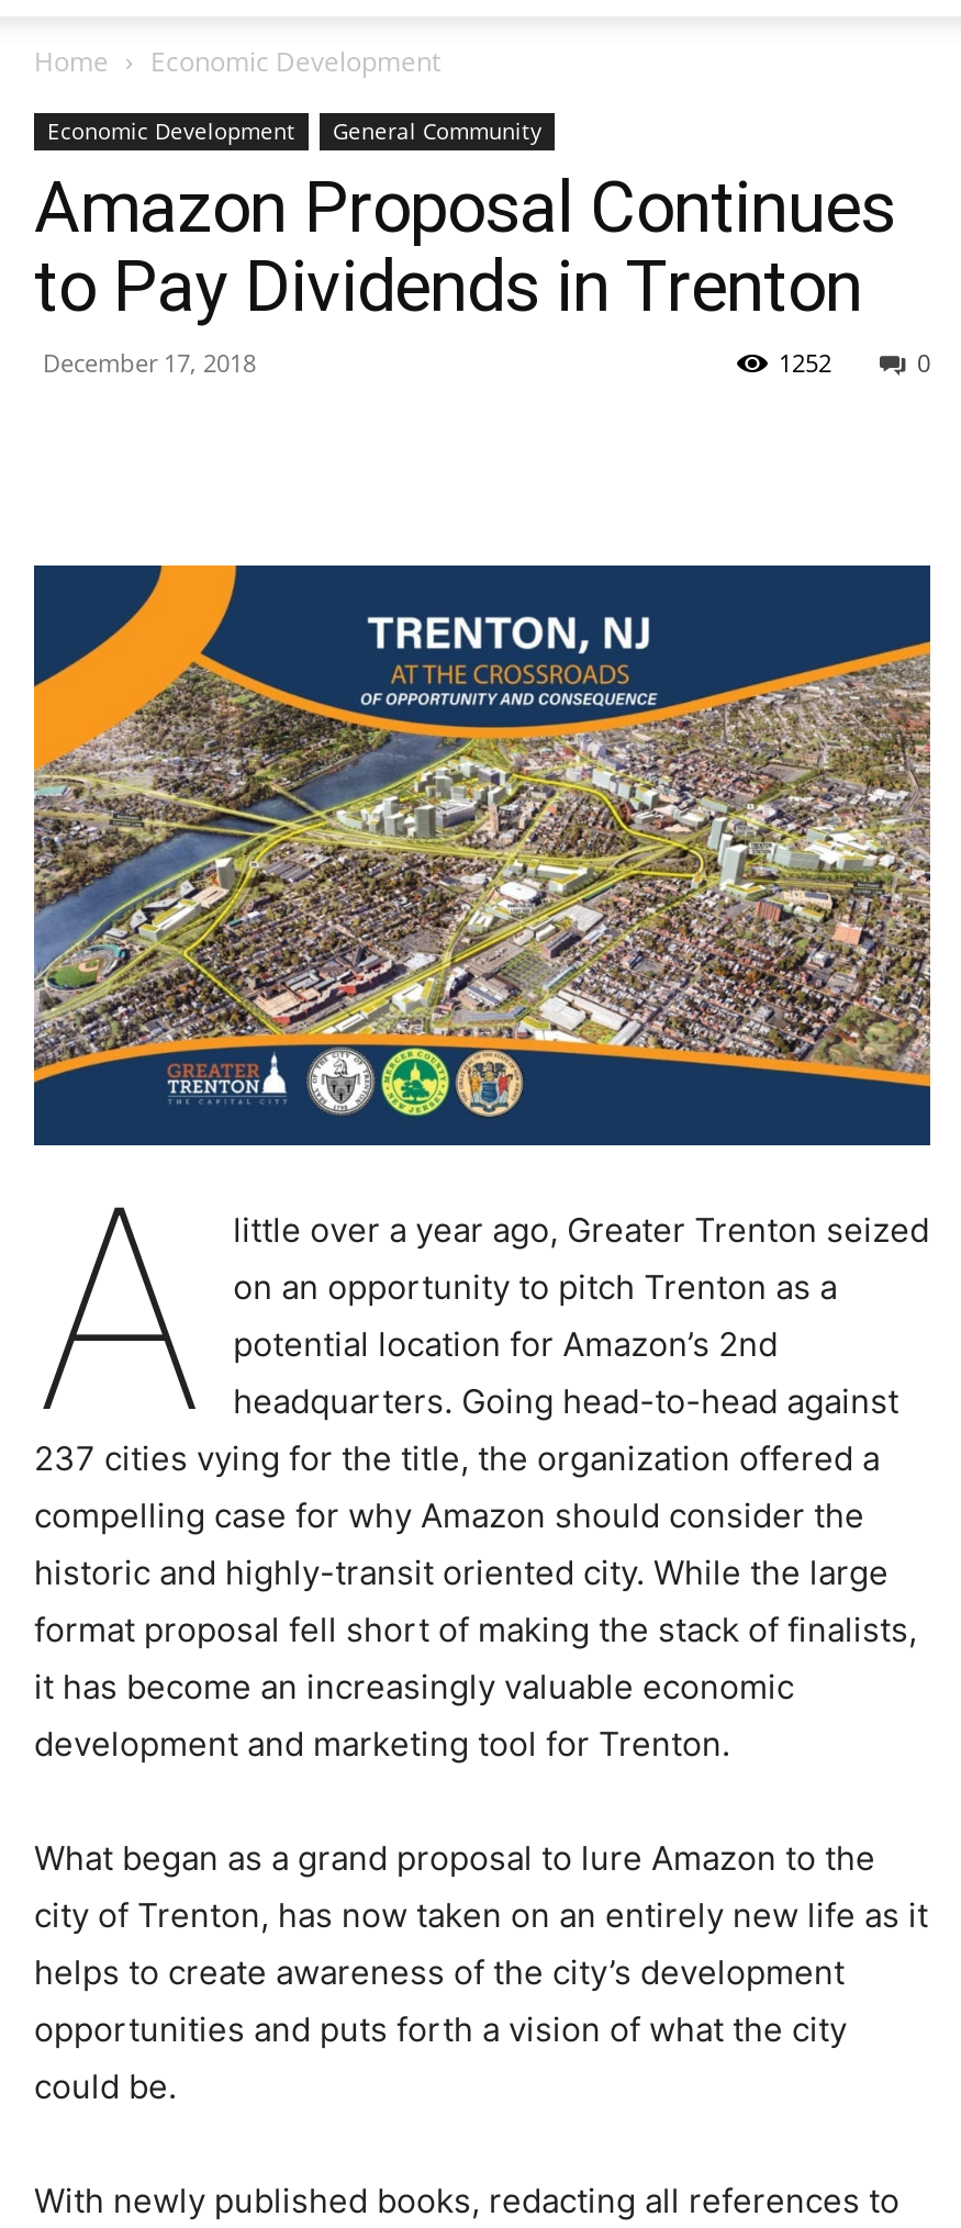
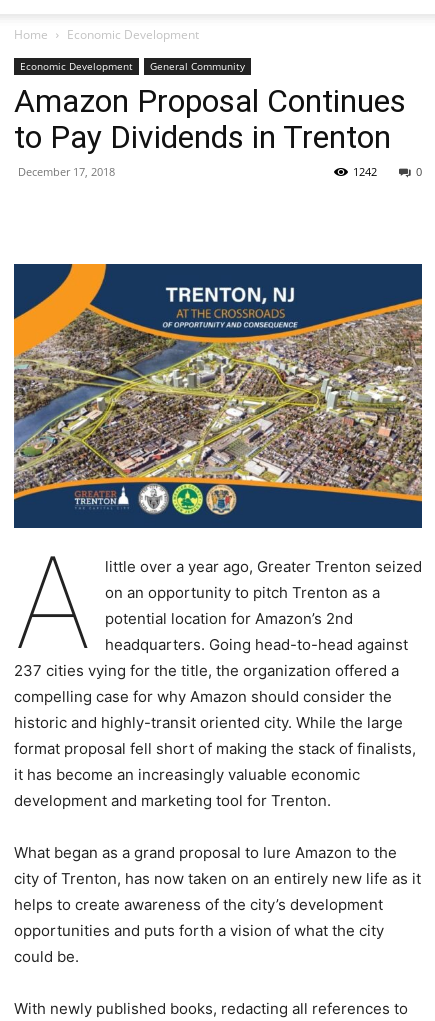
- 1252
+ 1242
